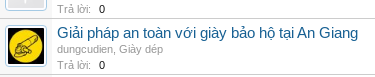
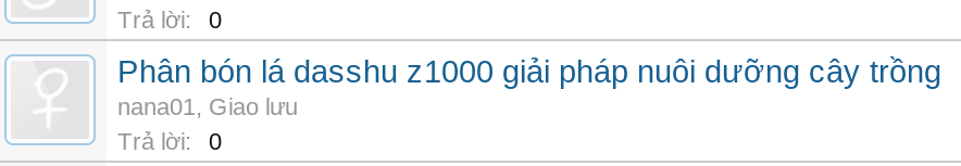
- [image]

- Giải pháp an toàn với giày bảo hộ tại An Giang
- dungcudien, Giày dép
+ Phân bón lá dasshu z1000 giải pháp nuôi dưỡng cây trồng
+ nana01, Giao lưu
